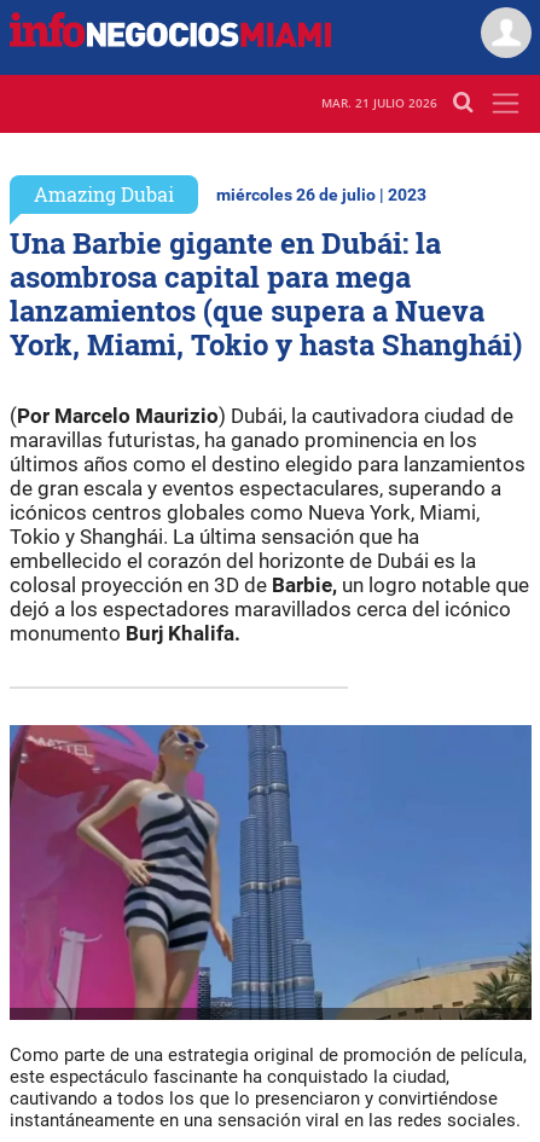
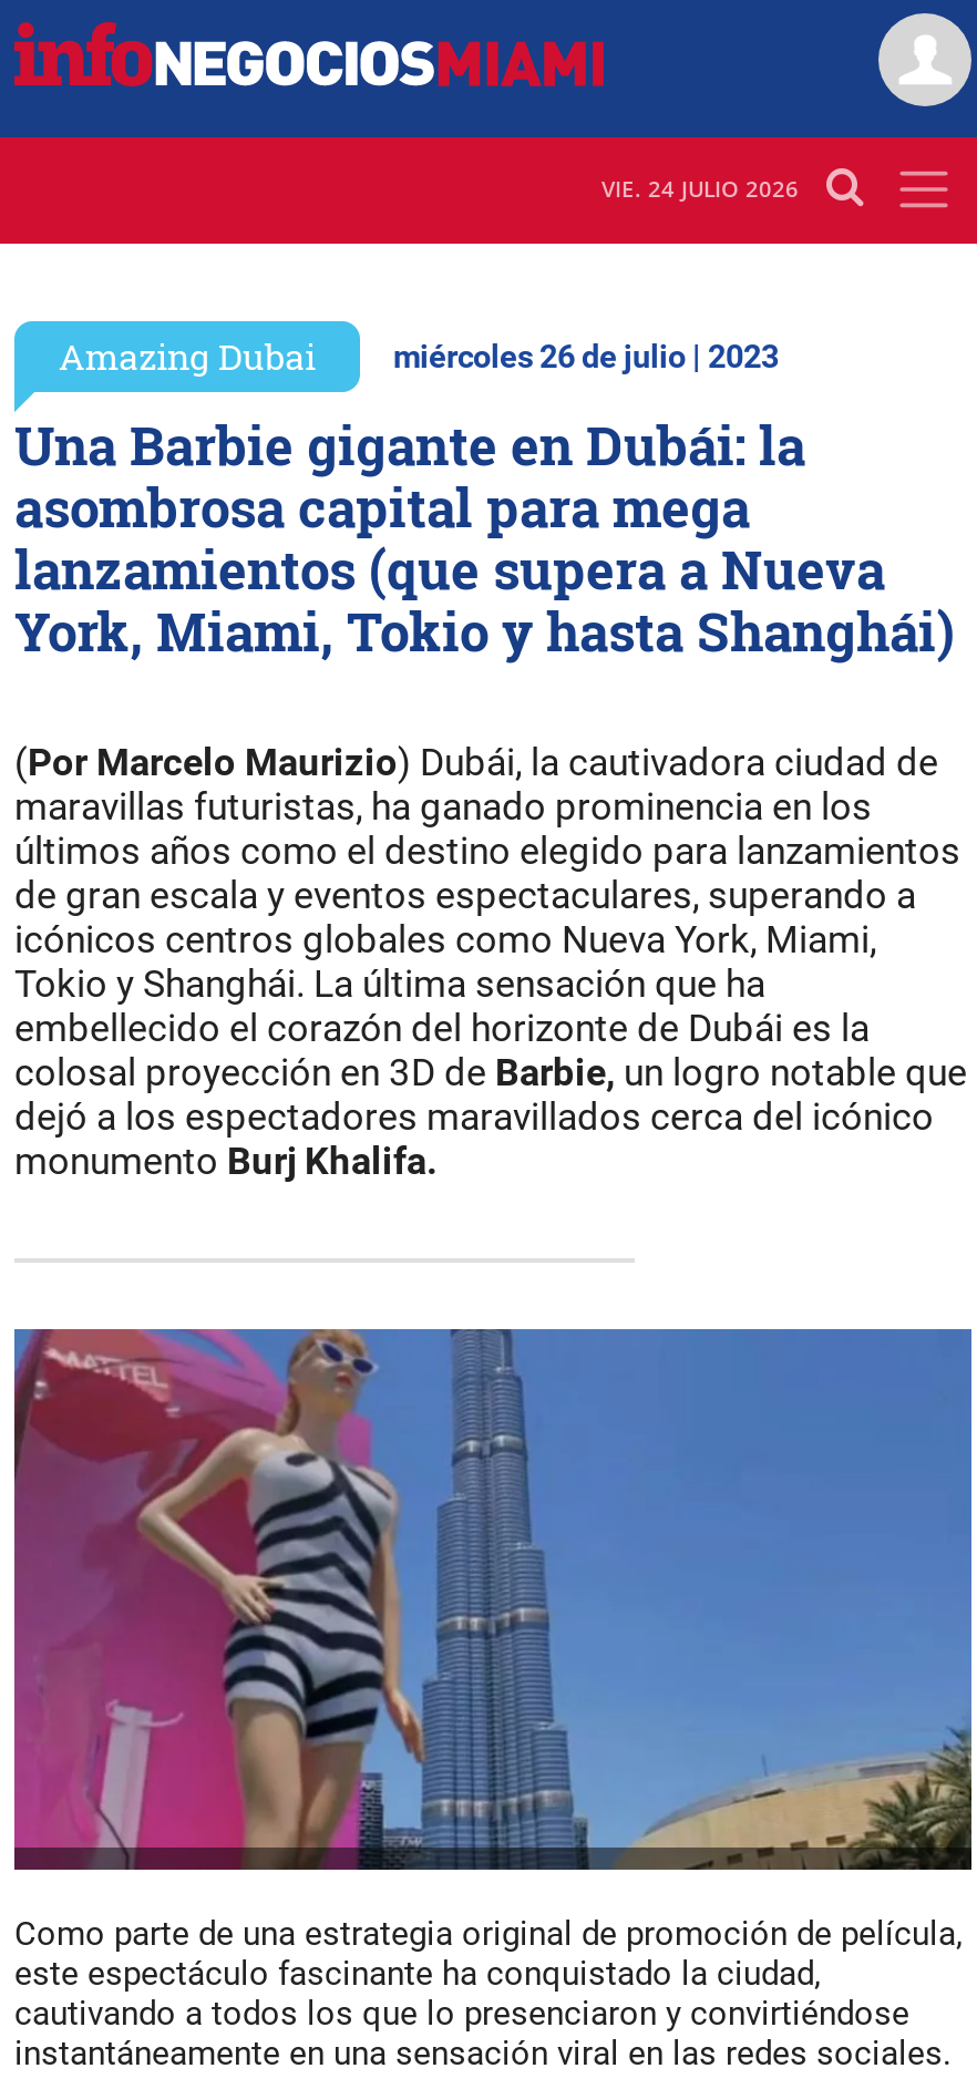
- MAR. 21 JULIO 2026
+ VIE. 24 JULIO 2026
